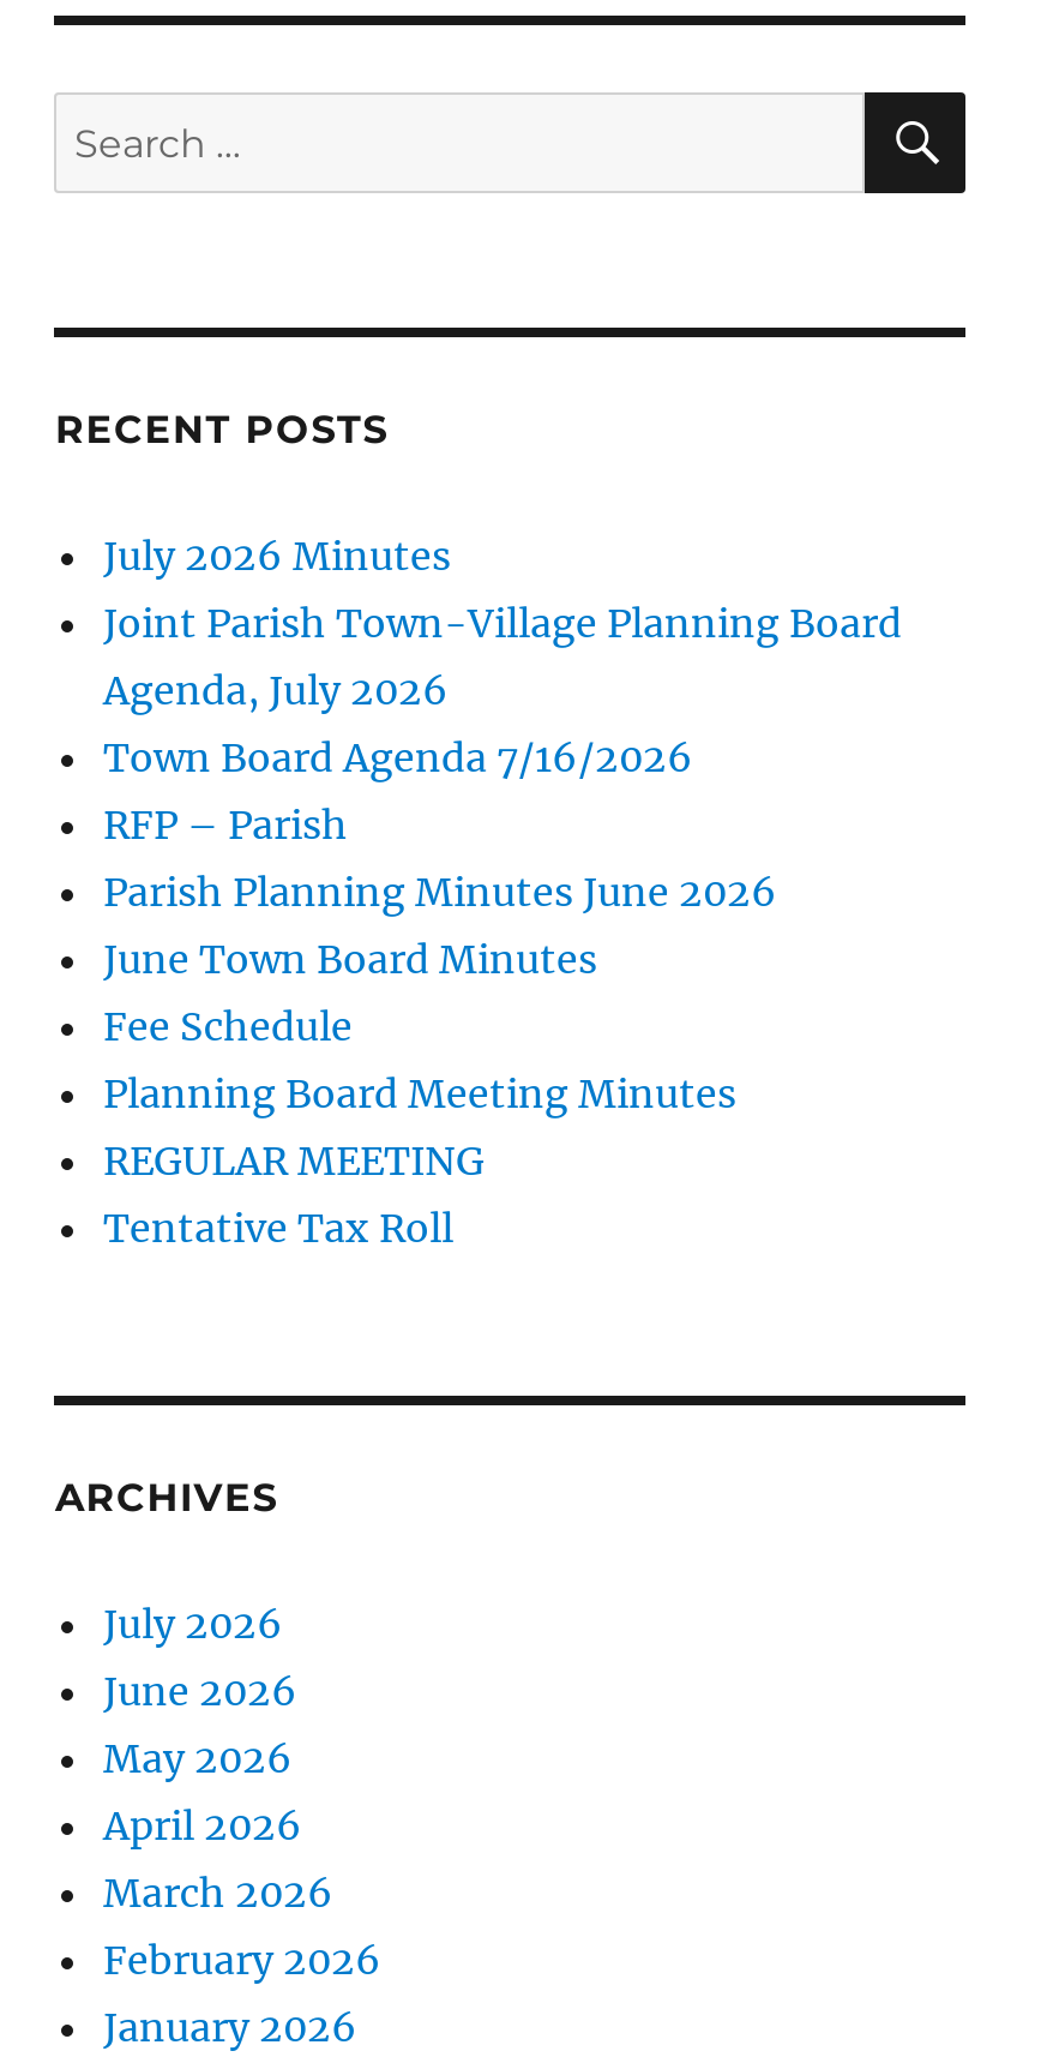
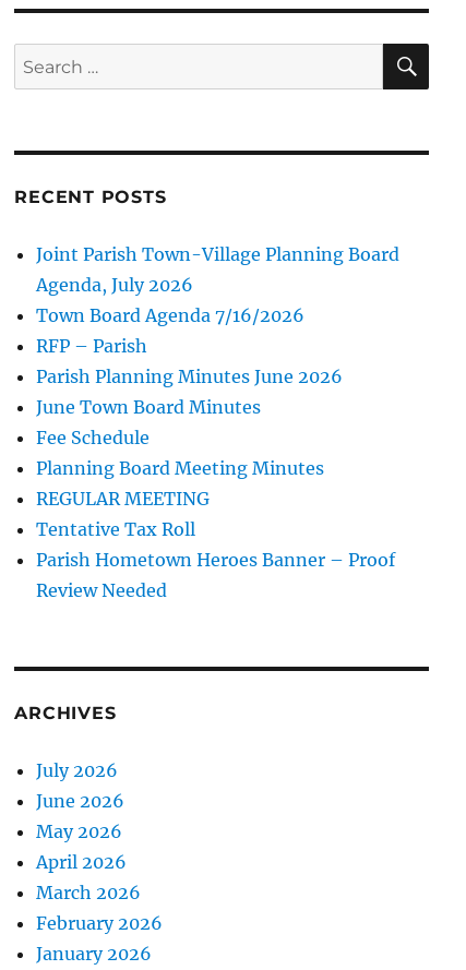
- July 2026 Minutes

moved up: Joint Parish Town-Village Planning Board | Agenda, July 2026 | Town Board Agenda 7/16/2026 | ... | REGULAR MEETING | Tentative Tax Roll

+ Parish Hometown Heroes Banner – Proof
+ Review Needed
